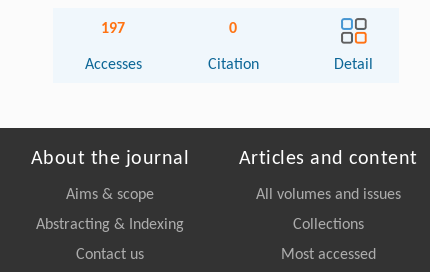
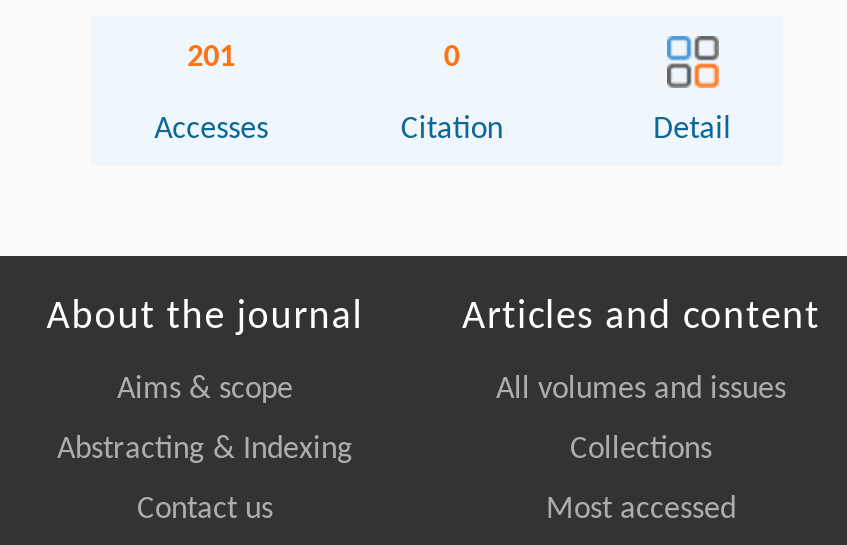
- 197
+ 201
